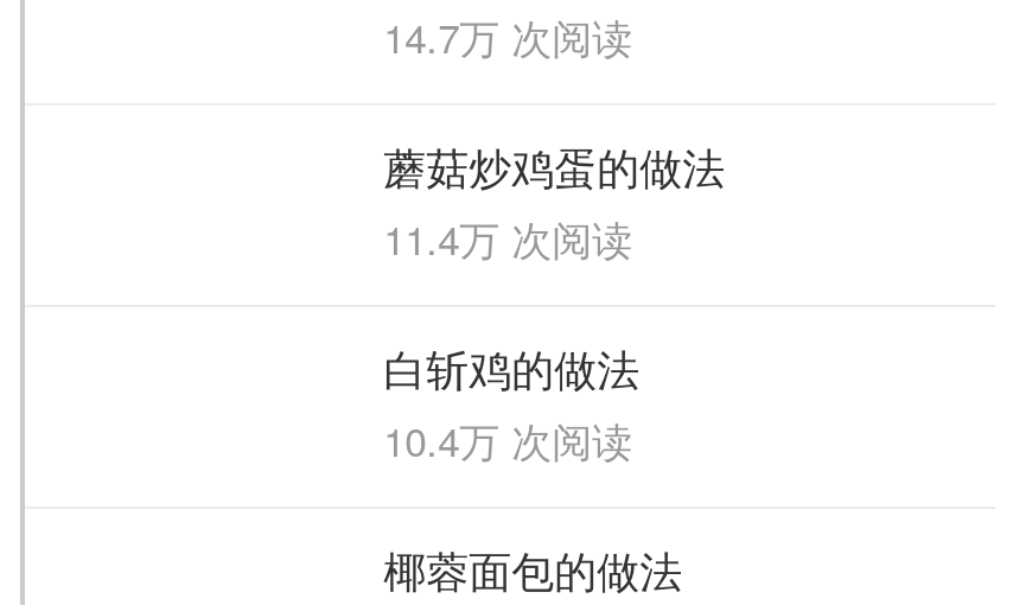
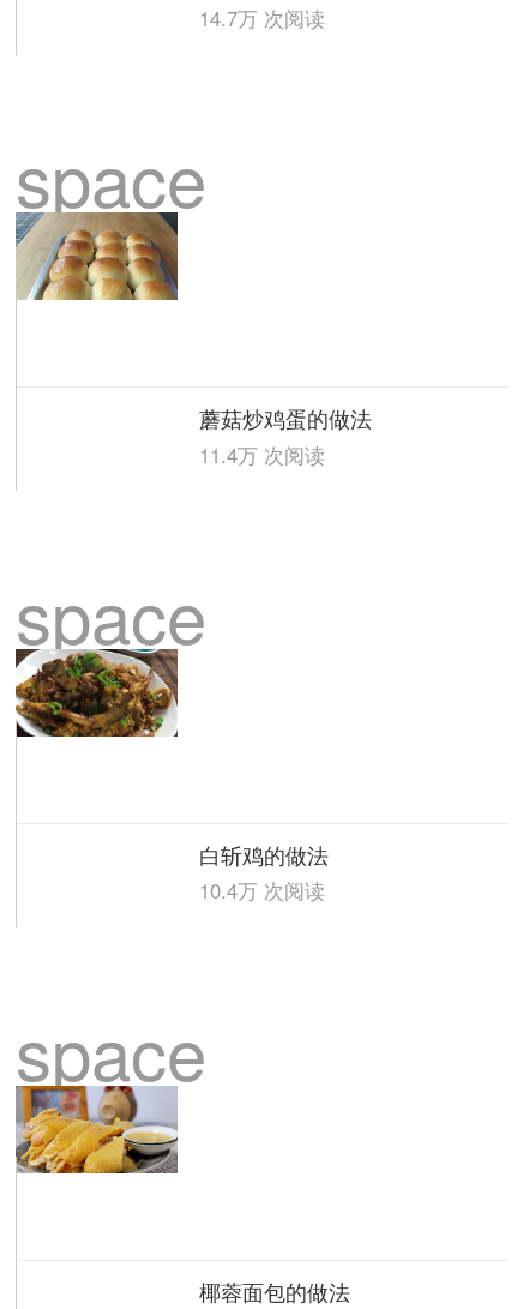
+ space

+ [image]

+ [image]

+ space

+ space

+ [image]
